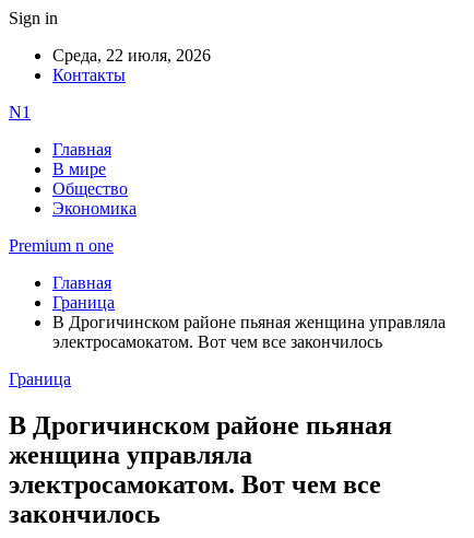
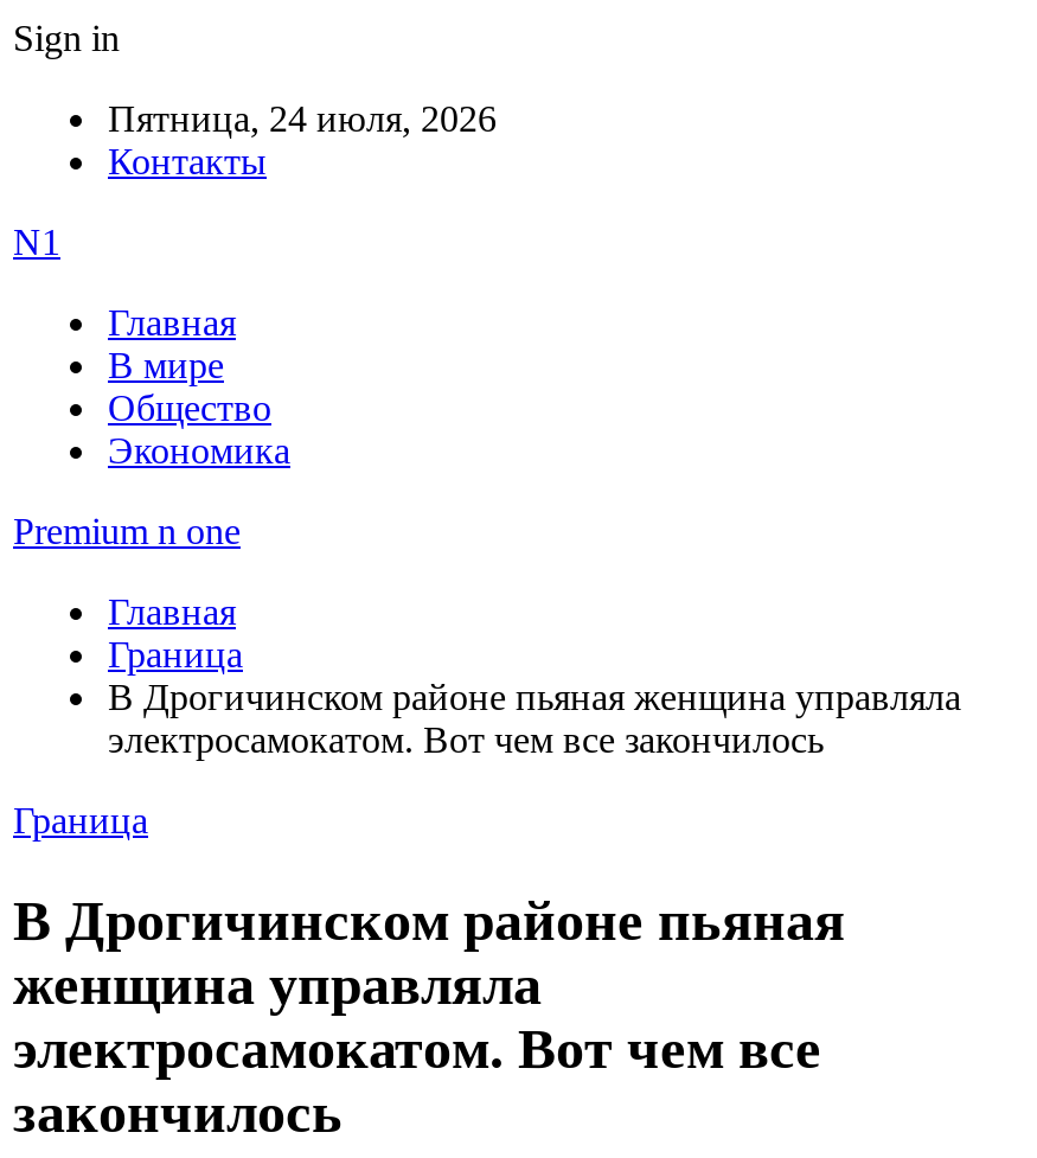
- Среда, 22 июля, 2026
+ Пятница, 24 июля, 2026
